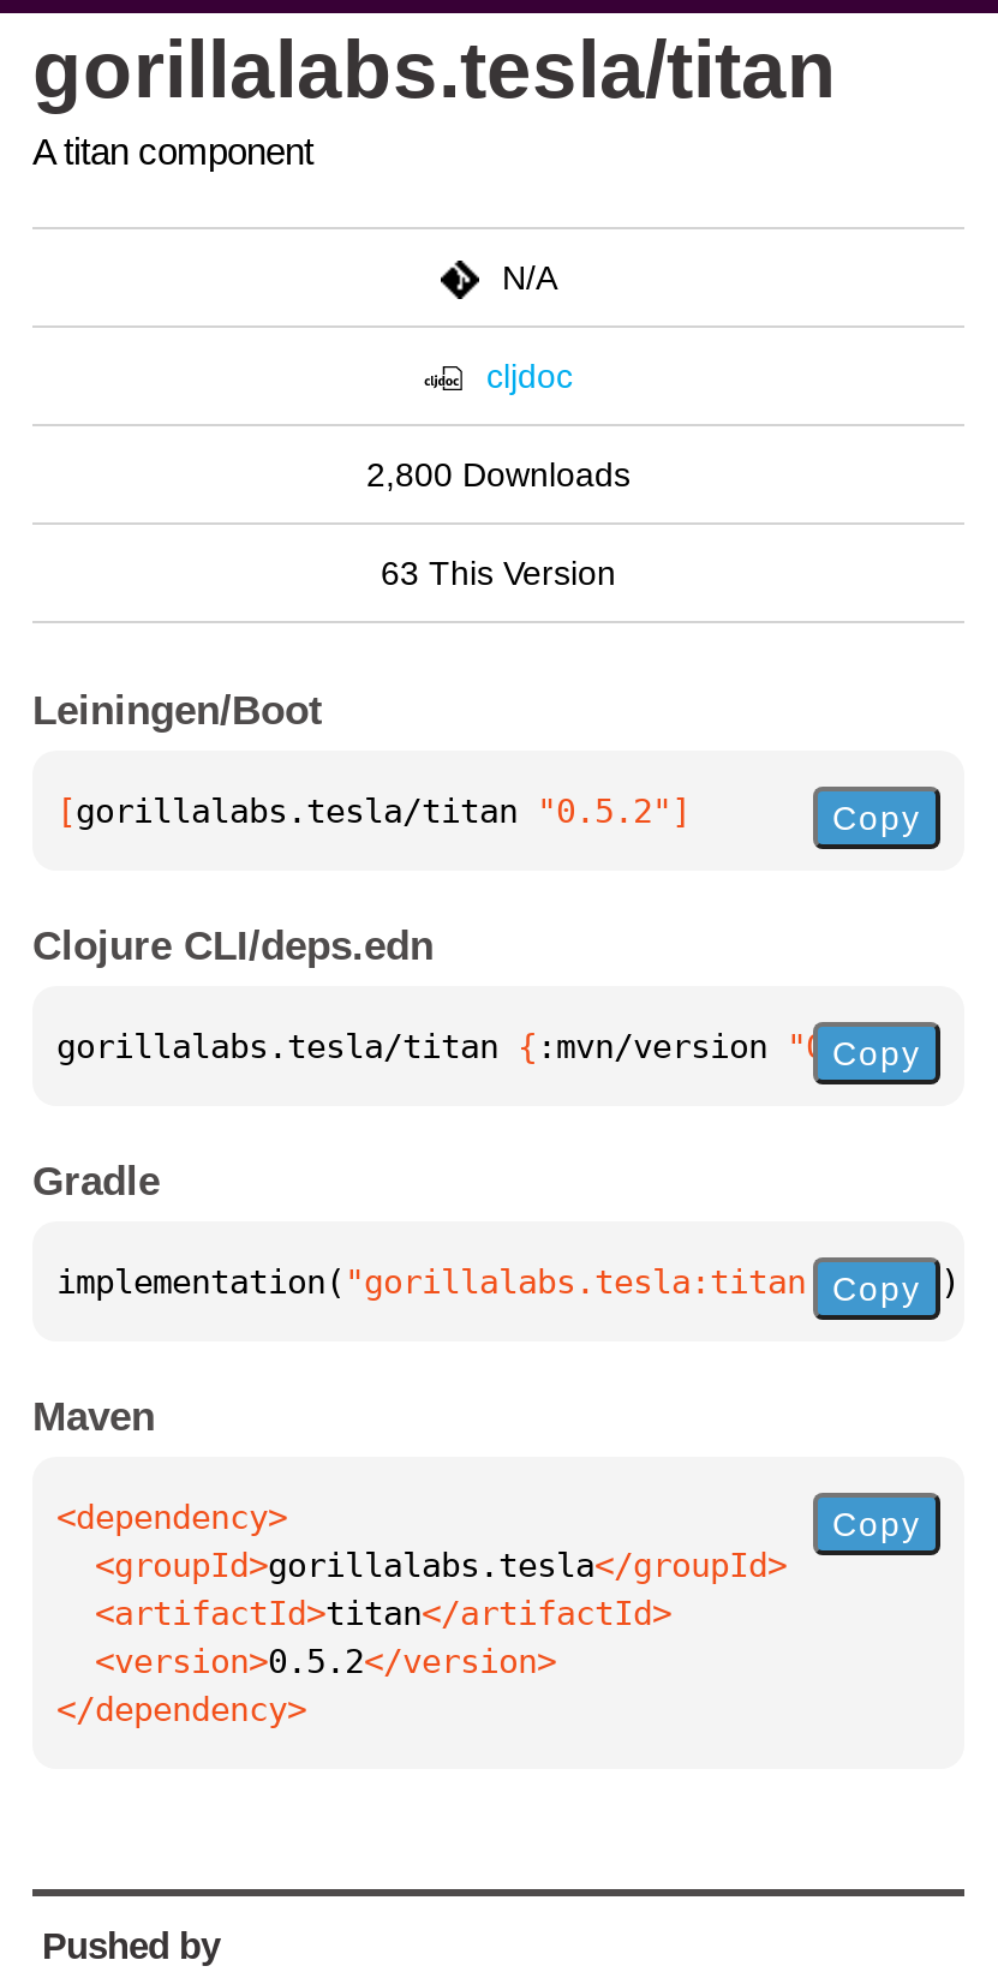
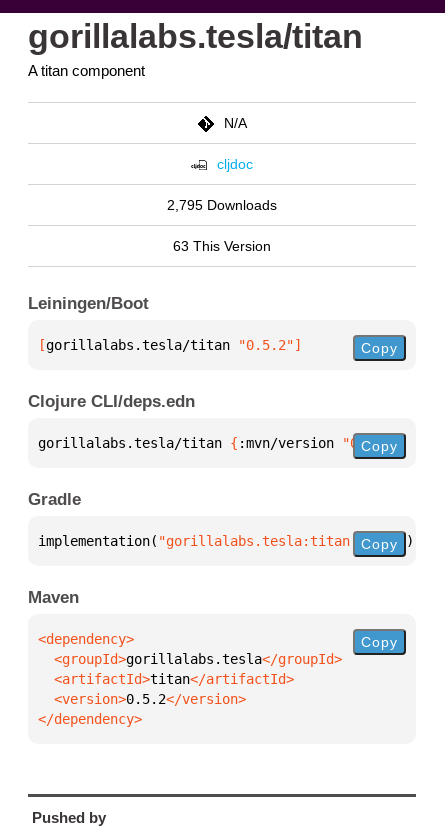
- 2,800 Downloads
+ 2,795 Downloads
